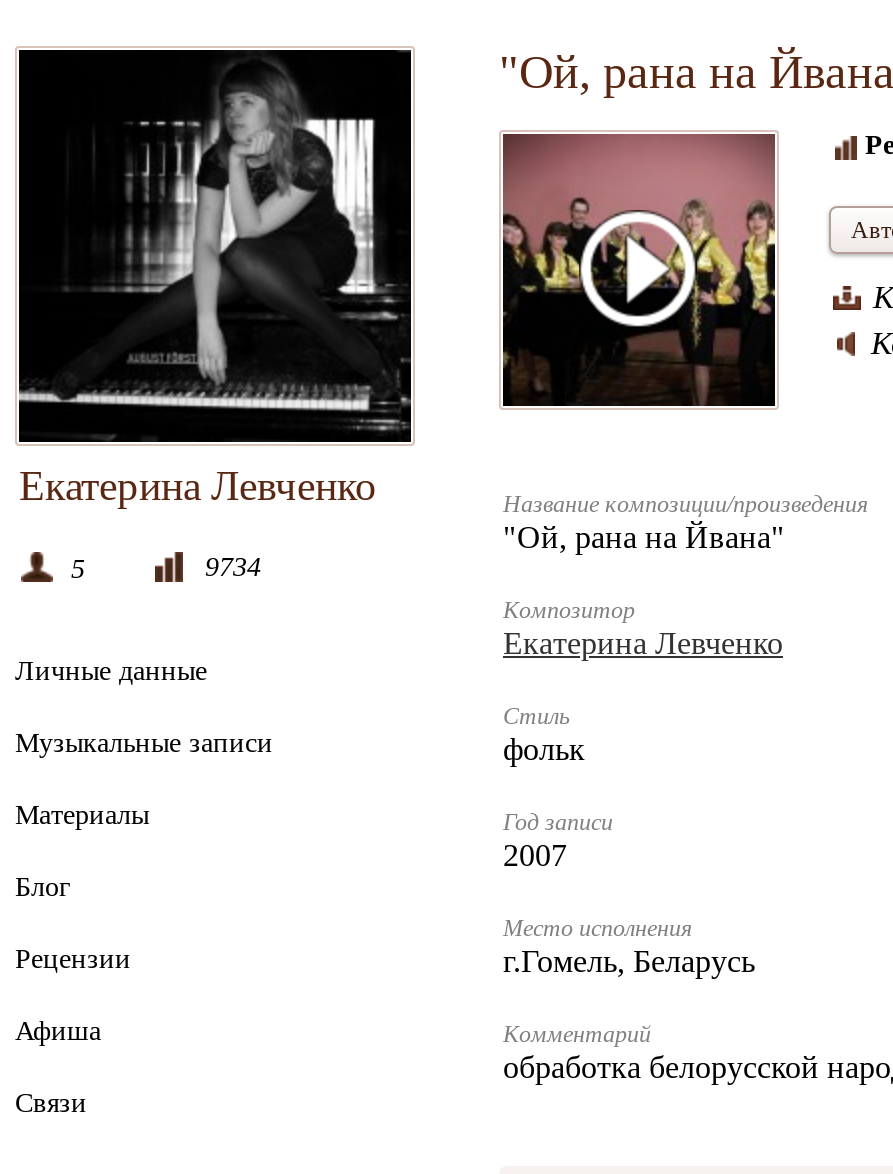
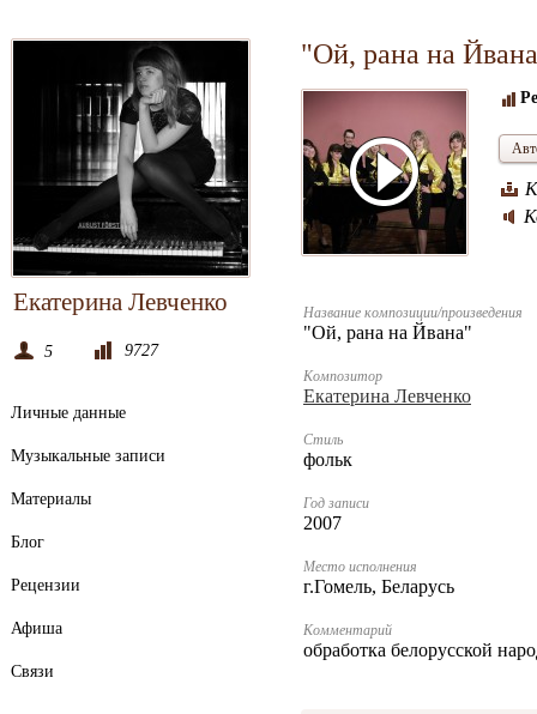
- 9734
+ 9727
